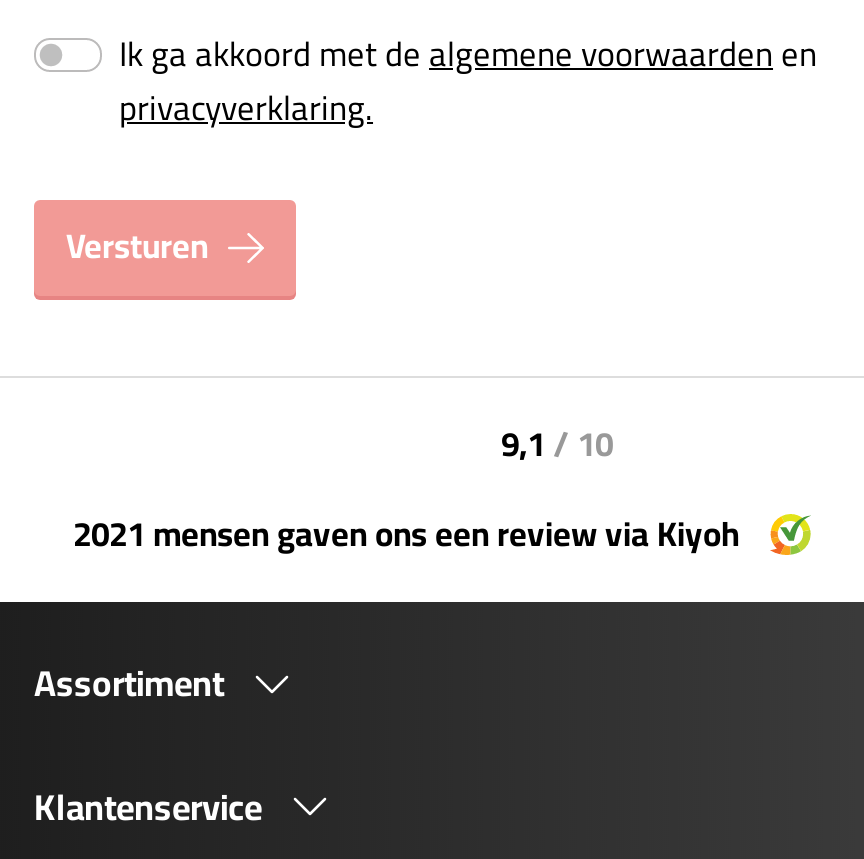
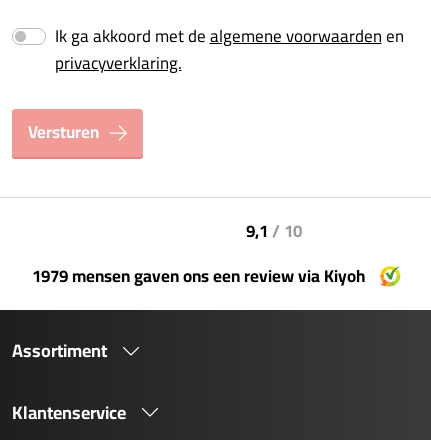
- 2021 mensen gaven ons een review via Kiyoh
+ 1979 mensen gaven ons een review via Kiyoh
